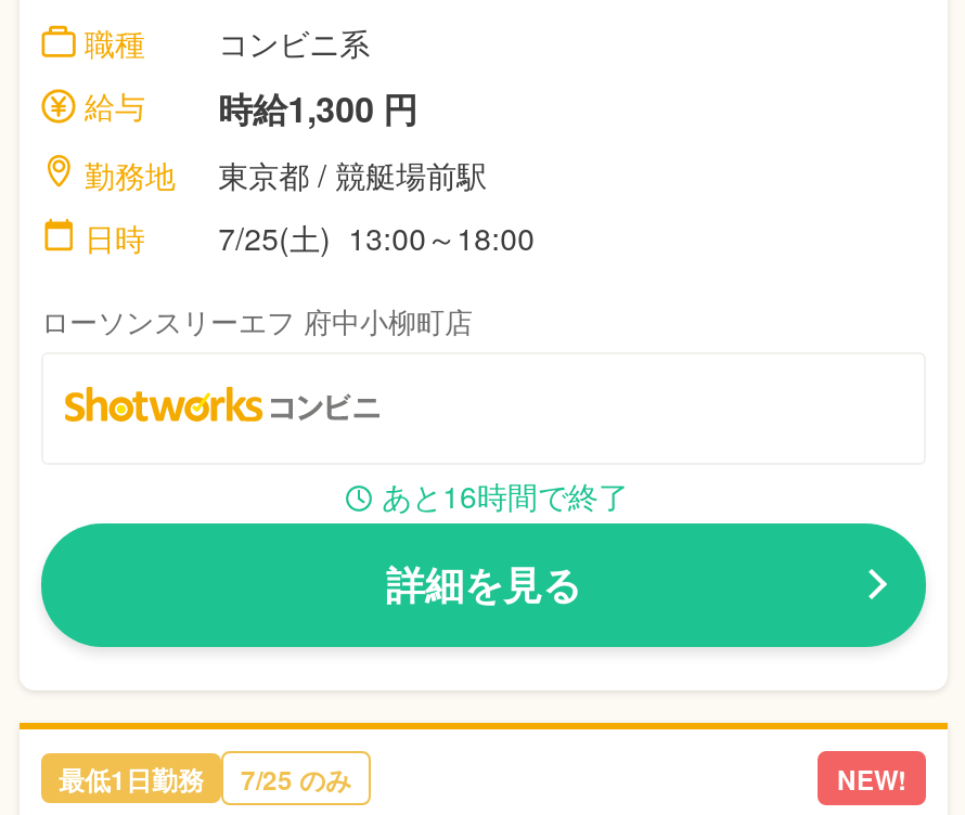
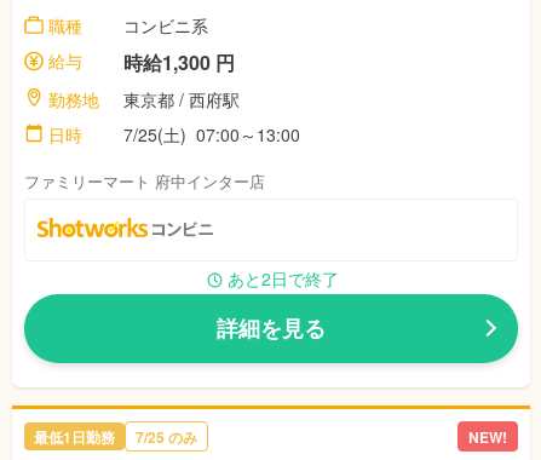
- 東京都 / 競艇場前駅
+ 東京都 / 西府駅

- 日時 7/25(土) 13:00～18:00
+ 日時 7/25(土) 07:00～13:00

- ローソンスリーエフ 府中小柳町店
+ ファミリーマート 府中インター店

- あと16時間で終了
+ あと2日で終了
